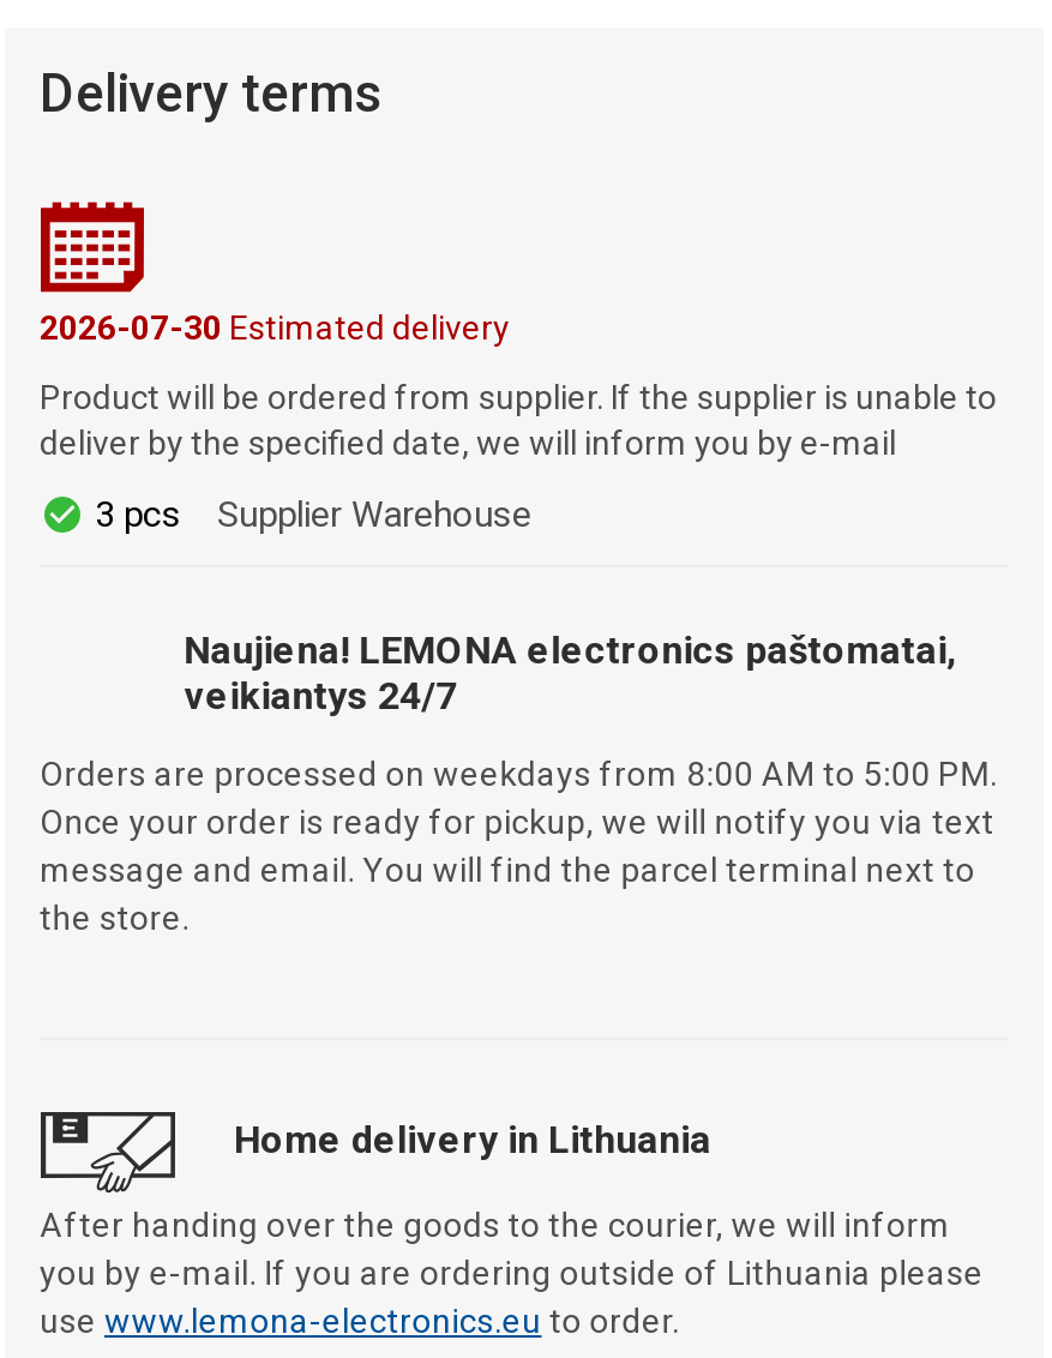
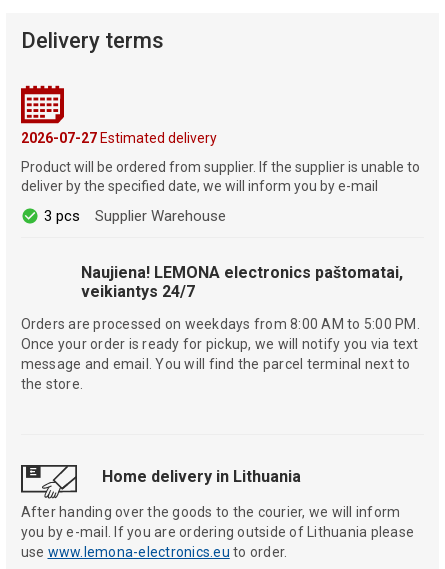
- 2026-07-30 Estimated delivery
+ 2026-07-27 Estimated delivery
